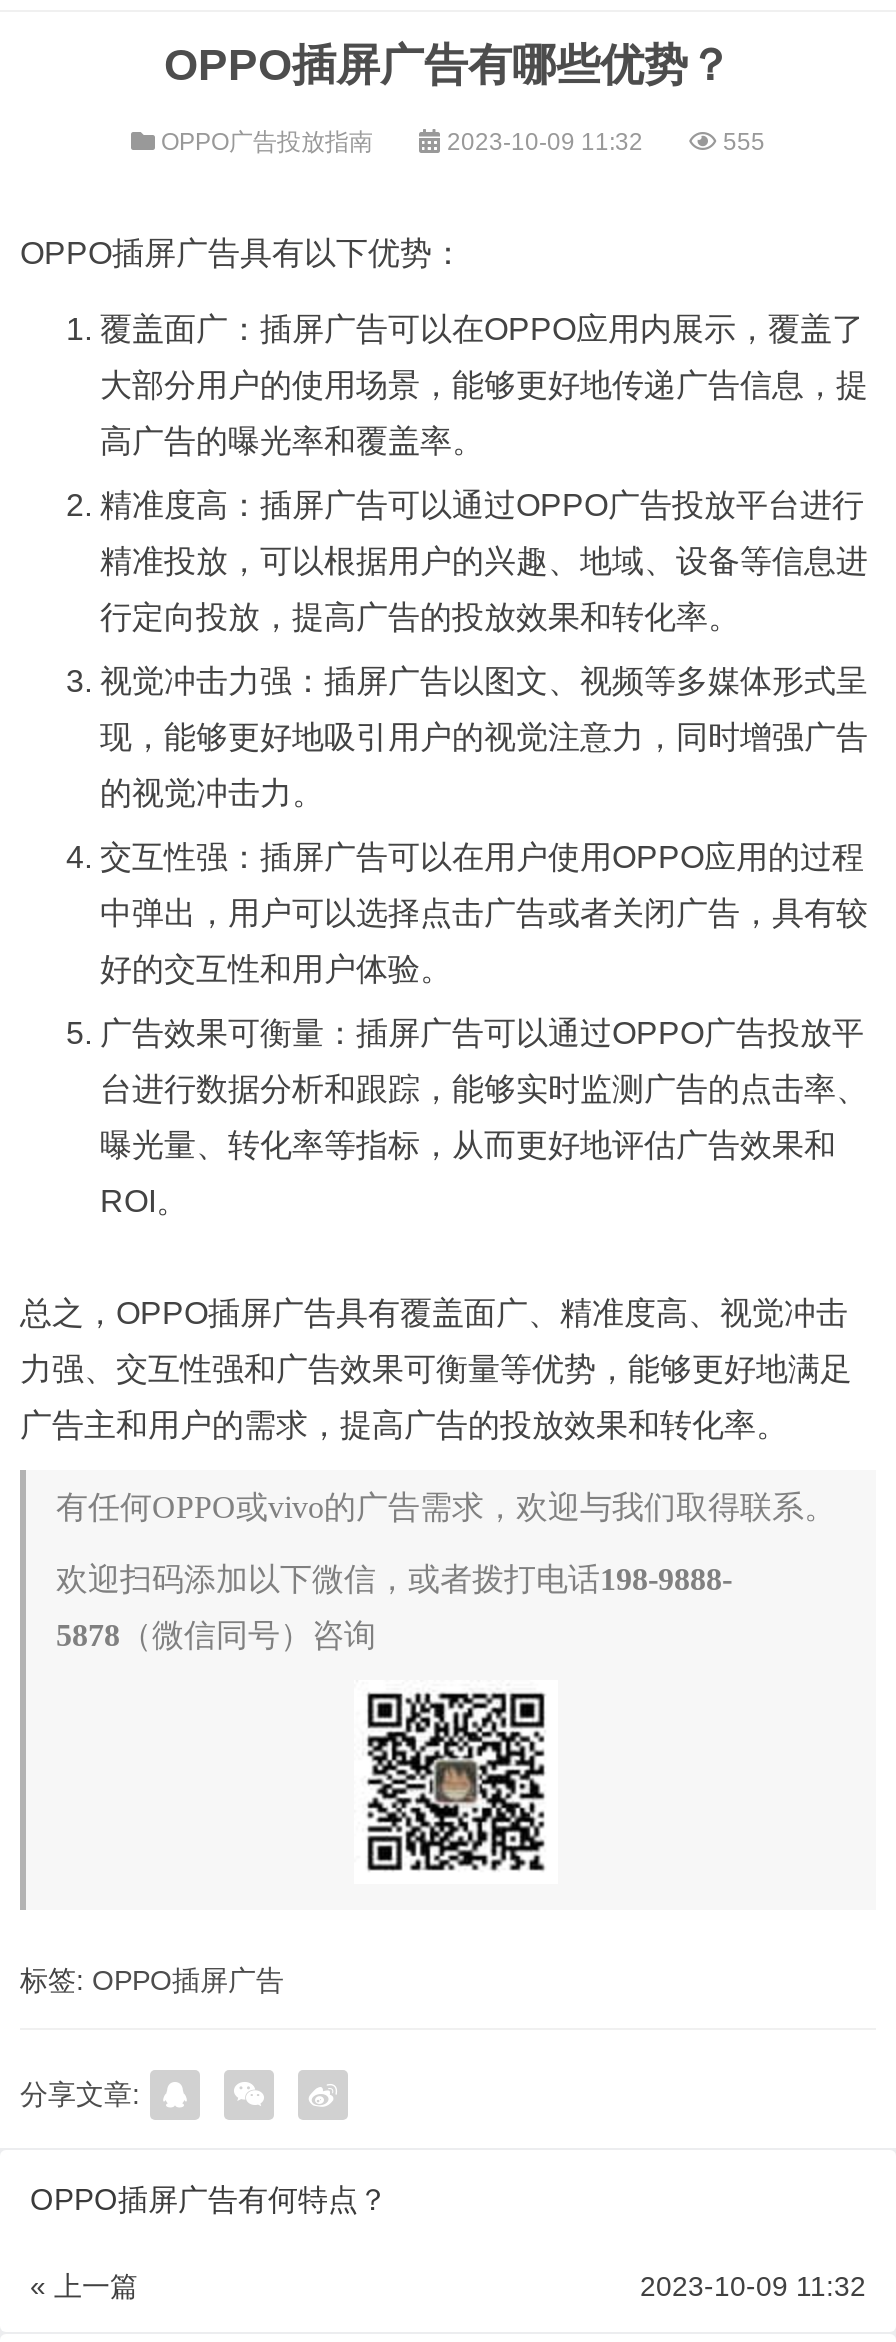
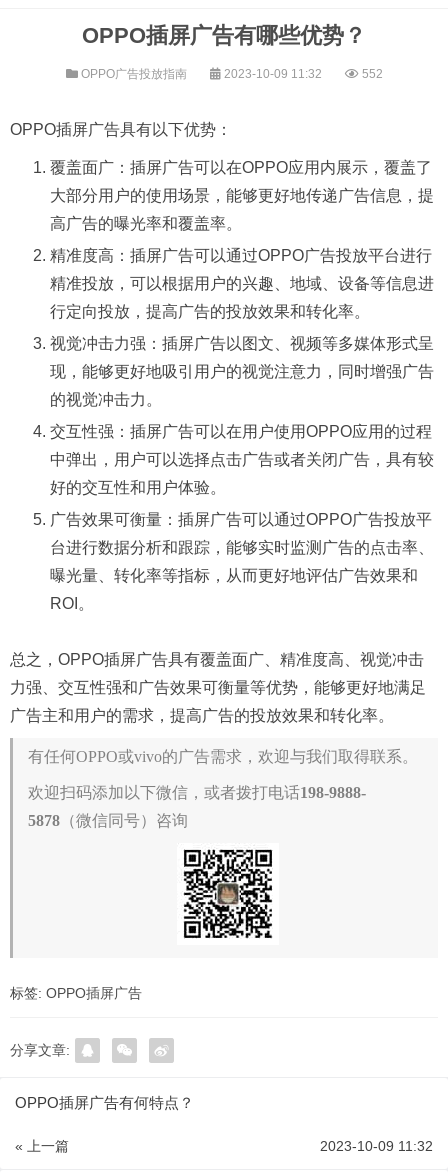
- 555
+ 552
